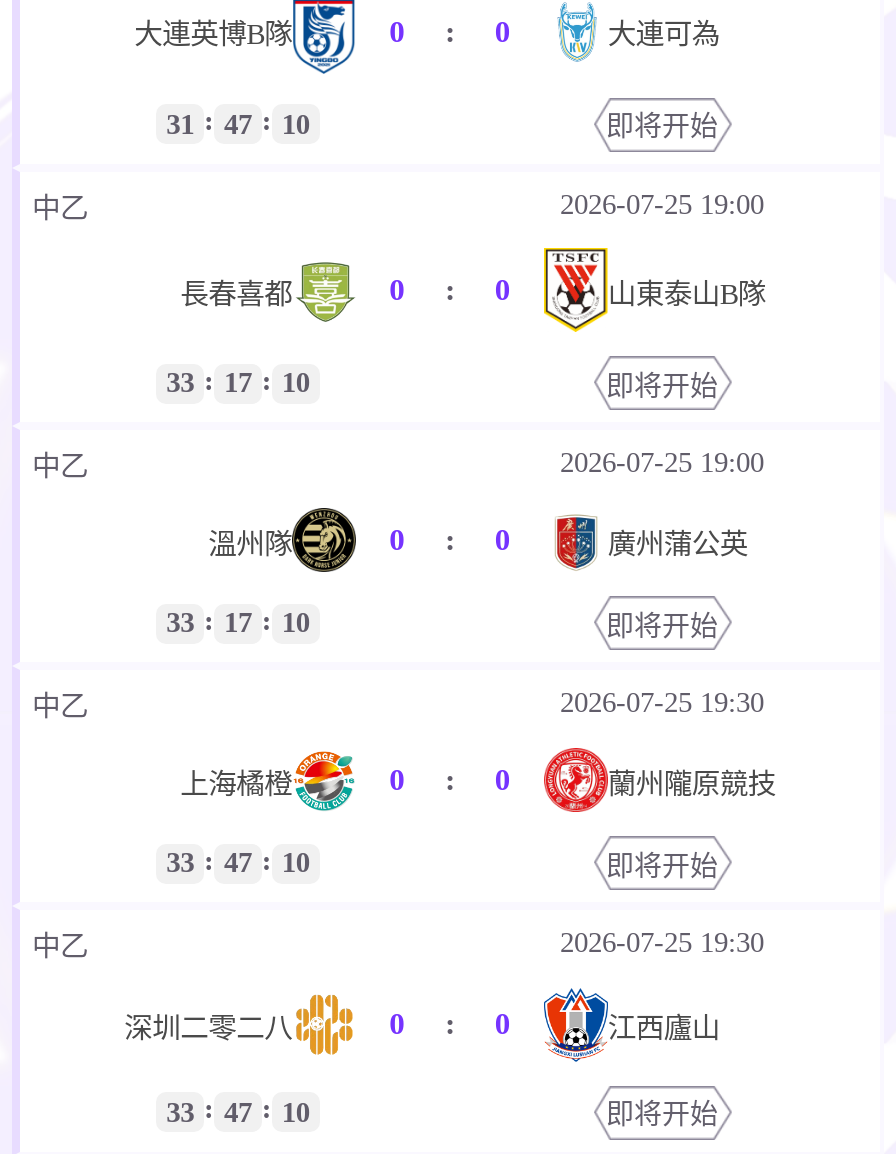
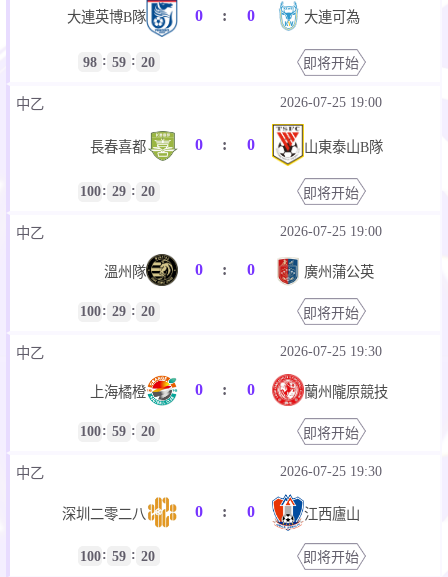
- 31 : 47 : 10
+ 98 : 59 : 20

- 33 : 17 : 10
+ 100 : 29 : 20

- 33 : 17 : 10
+ 100 : 29 : 20

- 33 : 47 : 10
+ 100 : 59 : 20

- 33 : 47 : 10
+ 100 : 59 : 20
